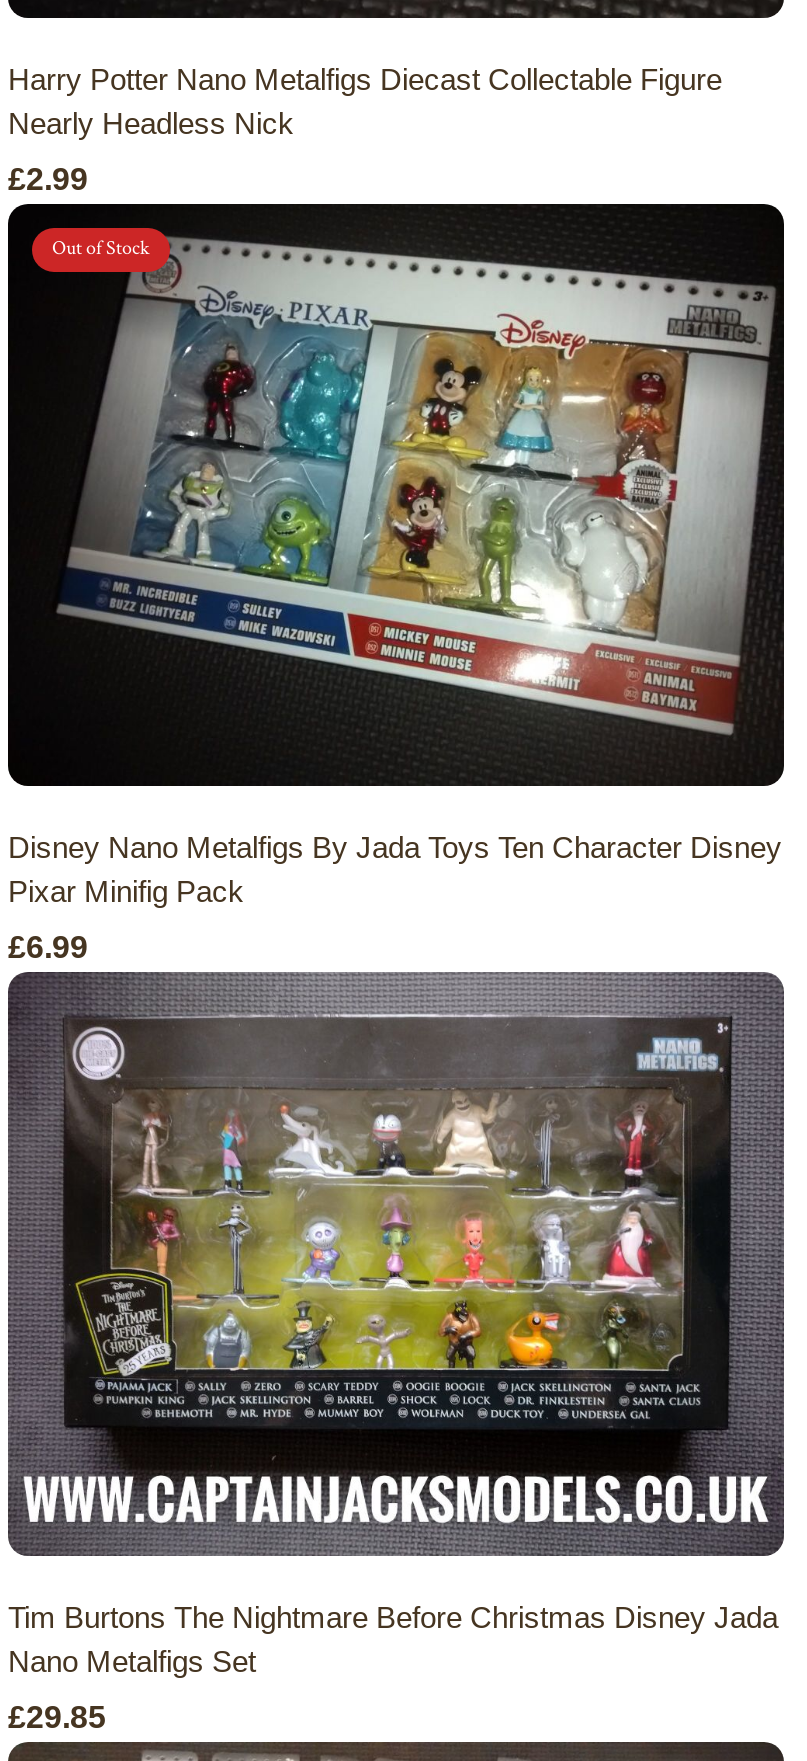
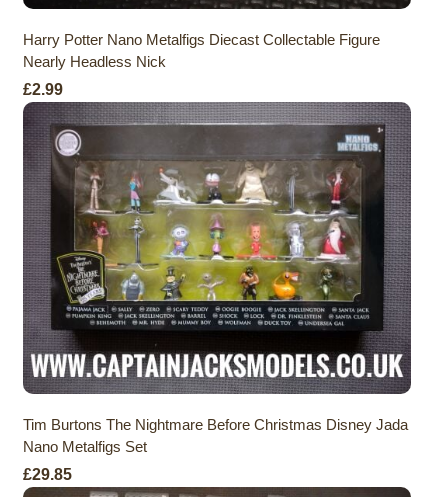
- [image]
- Out of Stock

- Disney Nano Metalfigs By Jada Toys Ten Character Disney
- Pixar Minifig Pack
- £6.99
